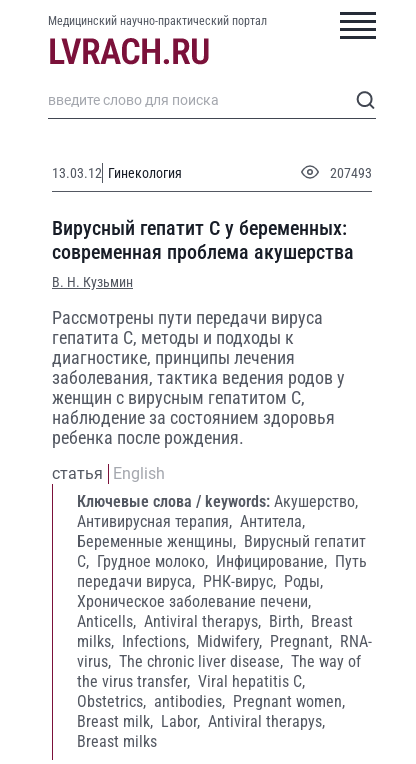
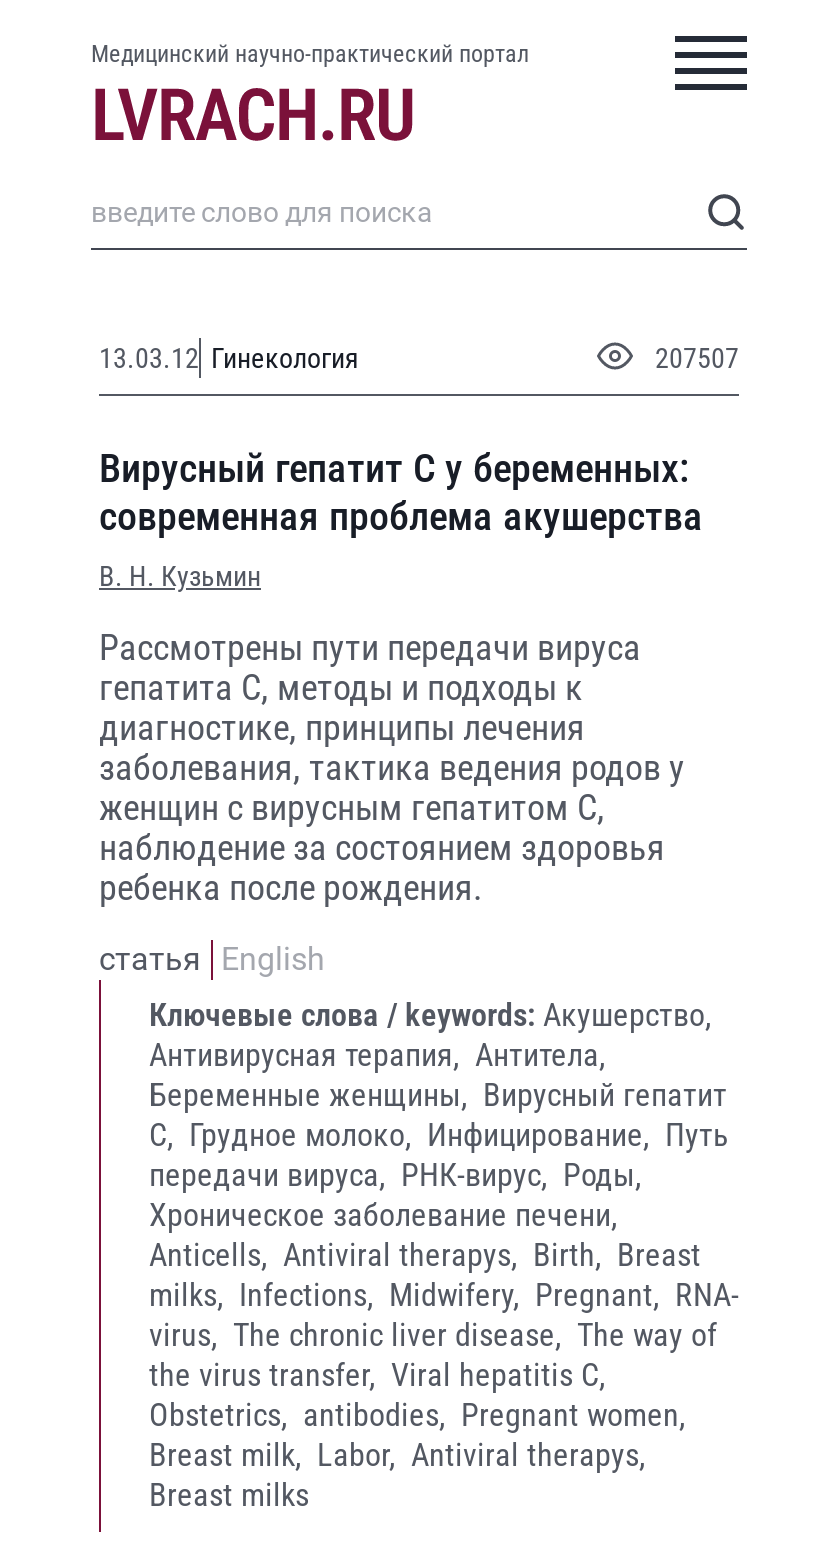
- 207493
+ 207507
